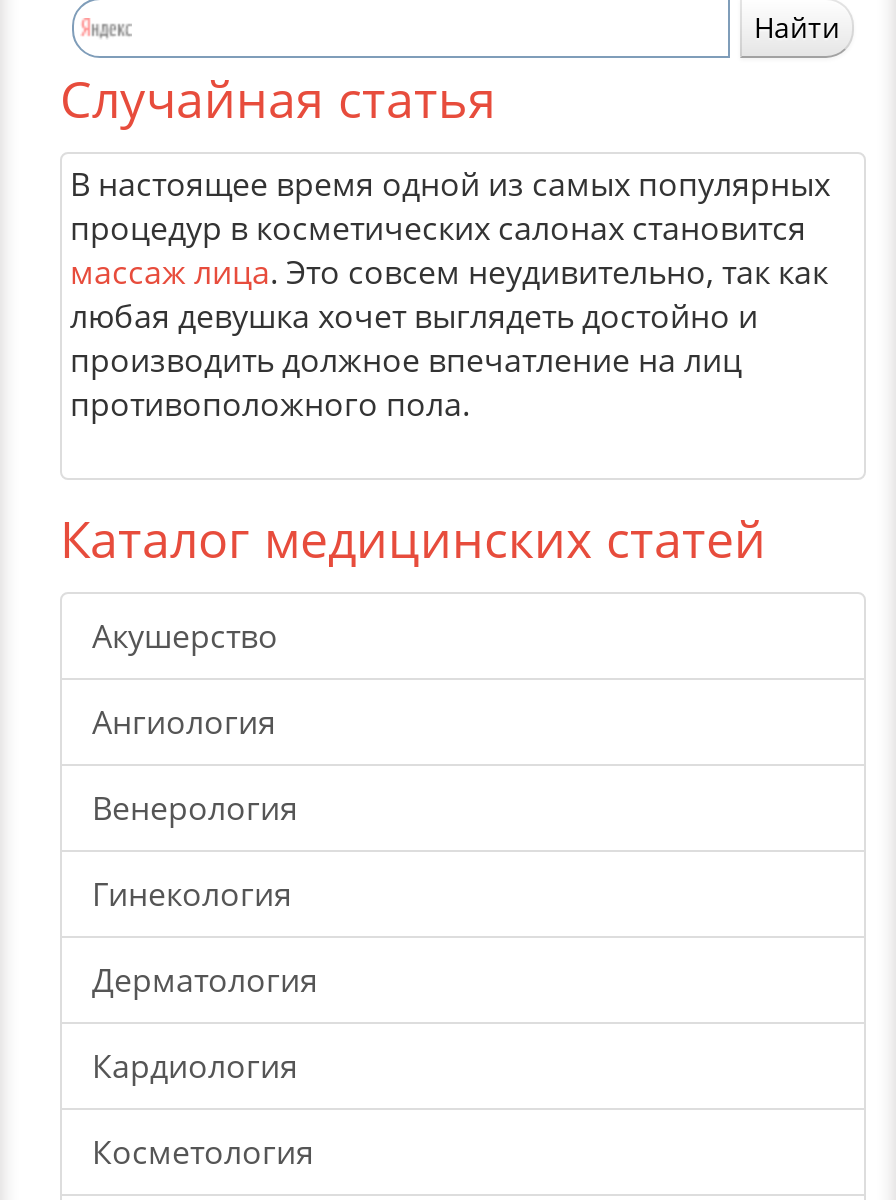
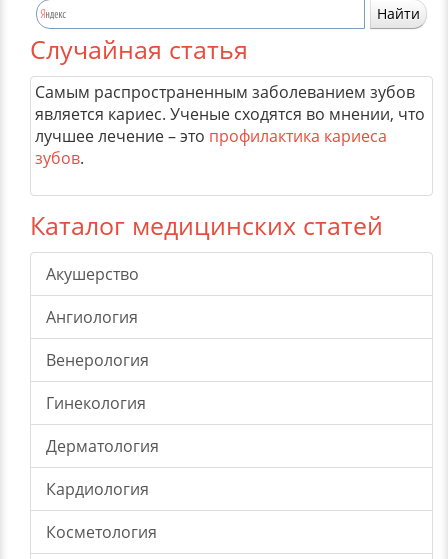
- В настоящее время одной из самых популярных
- процедур в косметических салонах становится
- массаж лица. Это совсем неудивительно, так как
- любая девушка хочет выглядеть достойно и
- производить должное впечатление на лиц
- противоположного пола.
+ Самым распространенным заболеванием зубов
+ является кариес. Ученые сходятся во мнении, что
+ лучшее лечение – это профилактика кариеса
+ зубов.
